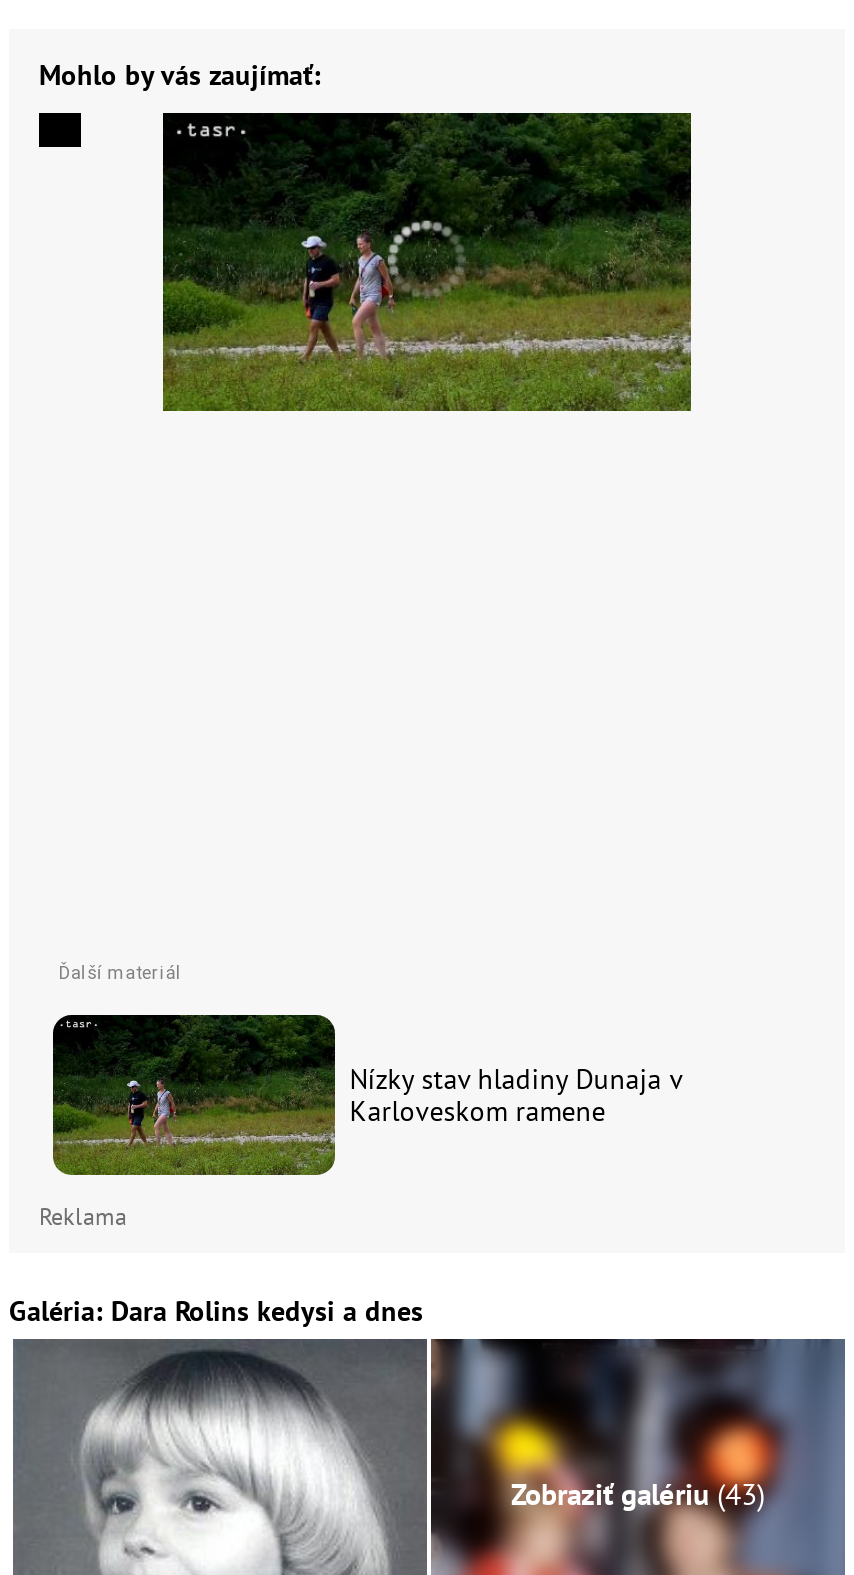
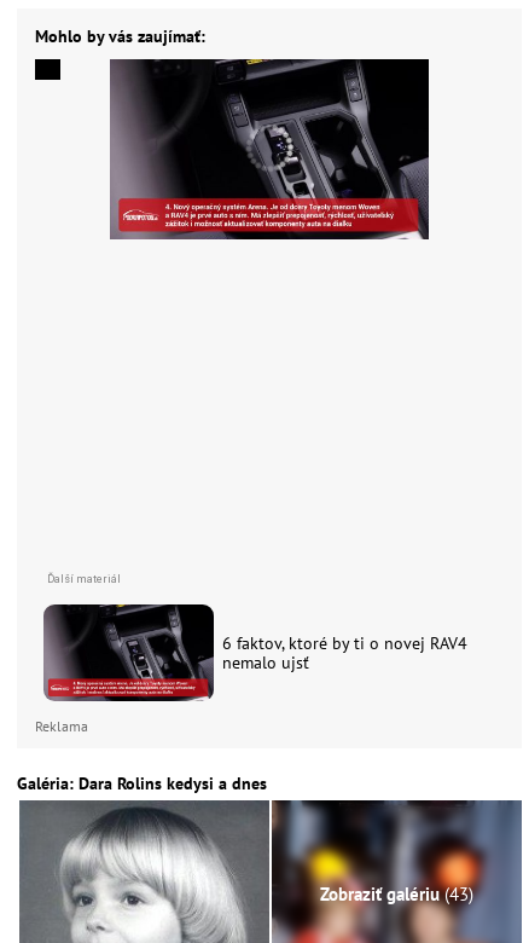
- [image]
+ [image]

- [image]
- Nízky stav hladiny Dunaja v
- Karloveskom ramene
+ [image]
+ 6 faktov, ktoré by ti o novej RAV4
+ nemalo ujsť
